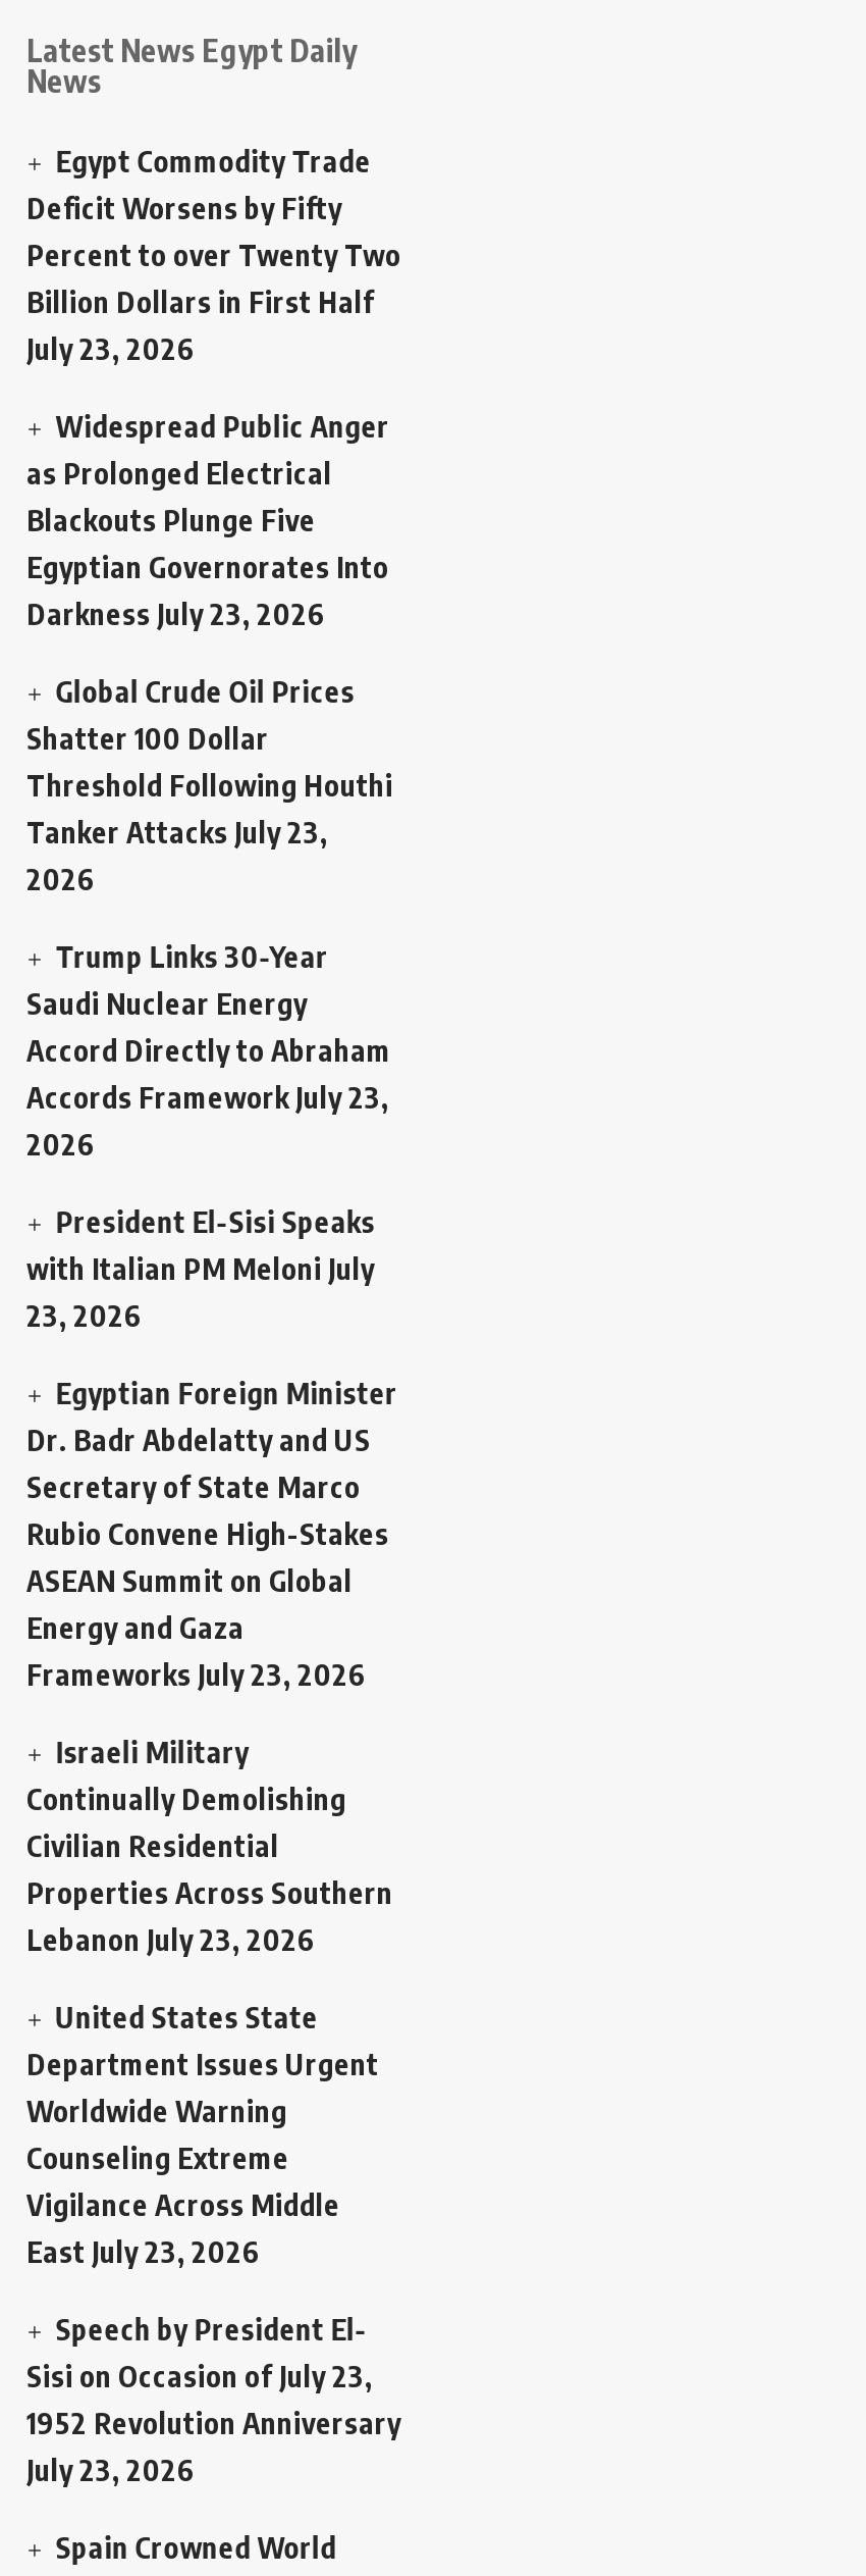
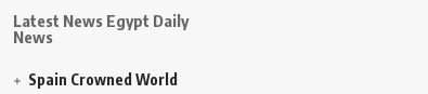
- Egypt Commodity Trade
- Deficit Worsens by Fifty
- Percent to over Twenty Two
- Billion Dollars in First Half
- July 23, 2026
- Widespread Public Anger
- as Prolonged Electrical
- Blackouts Plunge Five
- Egyptian Governorates Into
- Darkness July 23, 2026
- Global Crude Oil Prices
- Shatter 100 Dollar
- Threshold Following Houthi
- Tanker Attacks July 23,
- 2026
- Trump Links 30-Year
- Saudi Nuclear Energy
- Accord Directly to Abraham
- Accords Framework July 23,
- 2026
- President El-Sisi Speaks
- with Italian PM Meloni July
- 23, 2026
- Egyptian Foreign Minister
- Dr. Badr Abdelatty and US
- Secretary of State Marco
- Rubio Convene High-Stakes
- ASEAN Summit on Global
- Energy and Gaza
- Frameworks July 23, 2026
- Israeli Military
- Continually Demolishing
- Civilian Residential
- Properties Across Southern
- Lebanon July 23, 2026
- United States State
- Department Issues Urgent
- Worldwide Warning
- Counseling Extreme
- Vigilance Across Middle
- East July 23, 2026
- Speech by President El-
- Sisi on Occasion of July 23,
- 1952 Revolution Anniversary
- July 23, 2026
